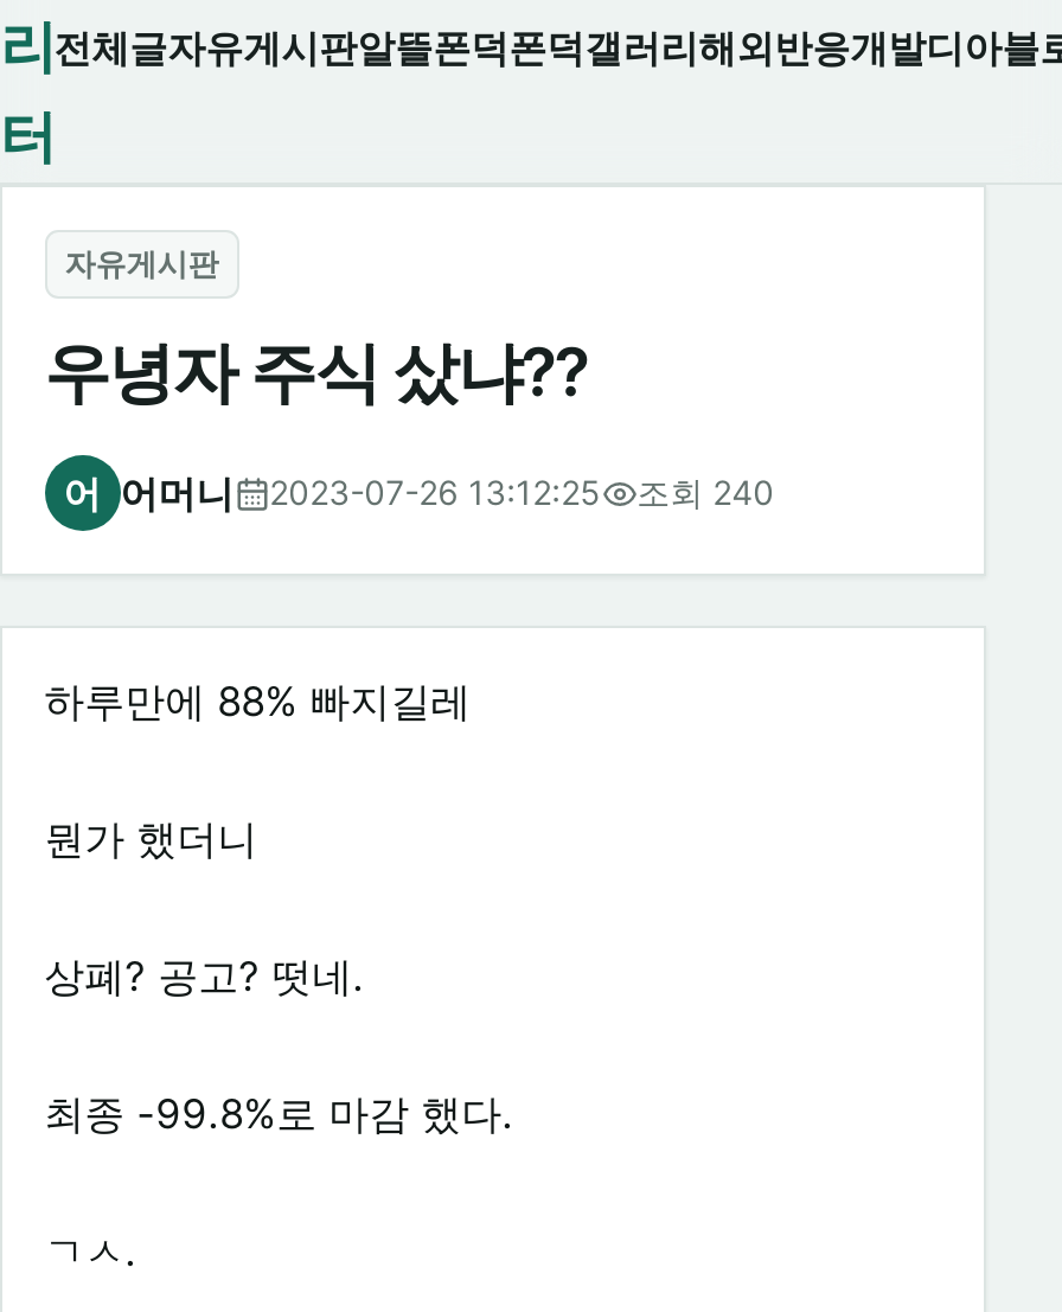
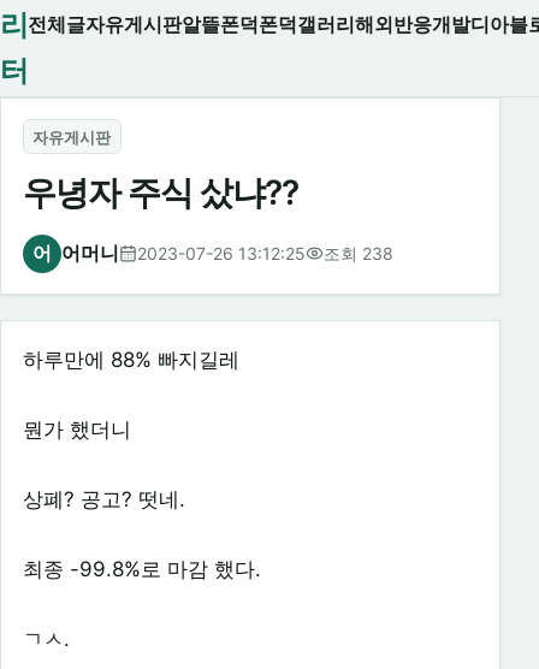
- 어 어머니 2023-07-26 13:12:25 조회 240
+ 어 어머니 2023-07-26 13:12:25 조회 238
